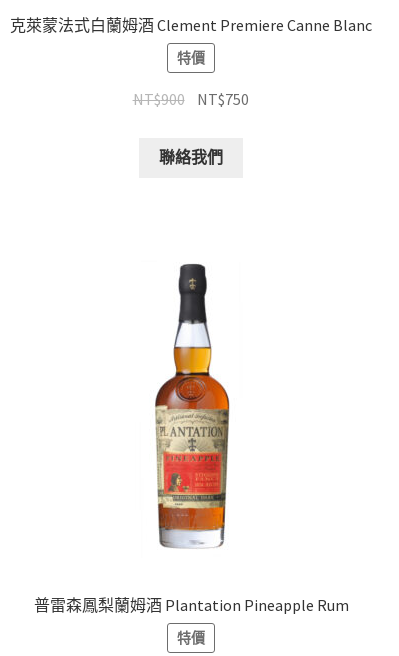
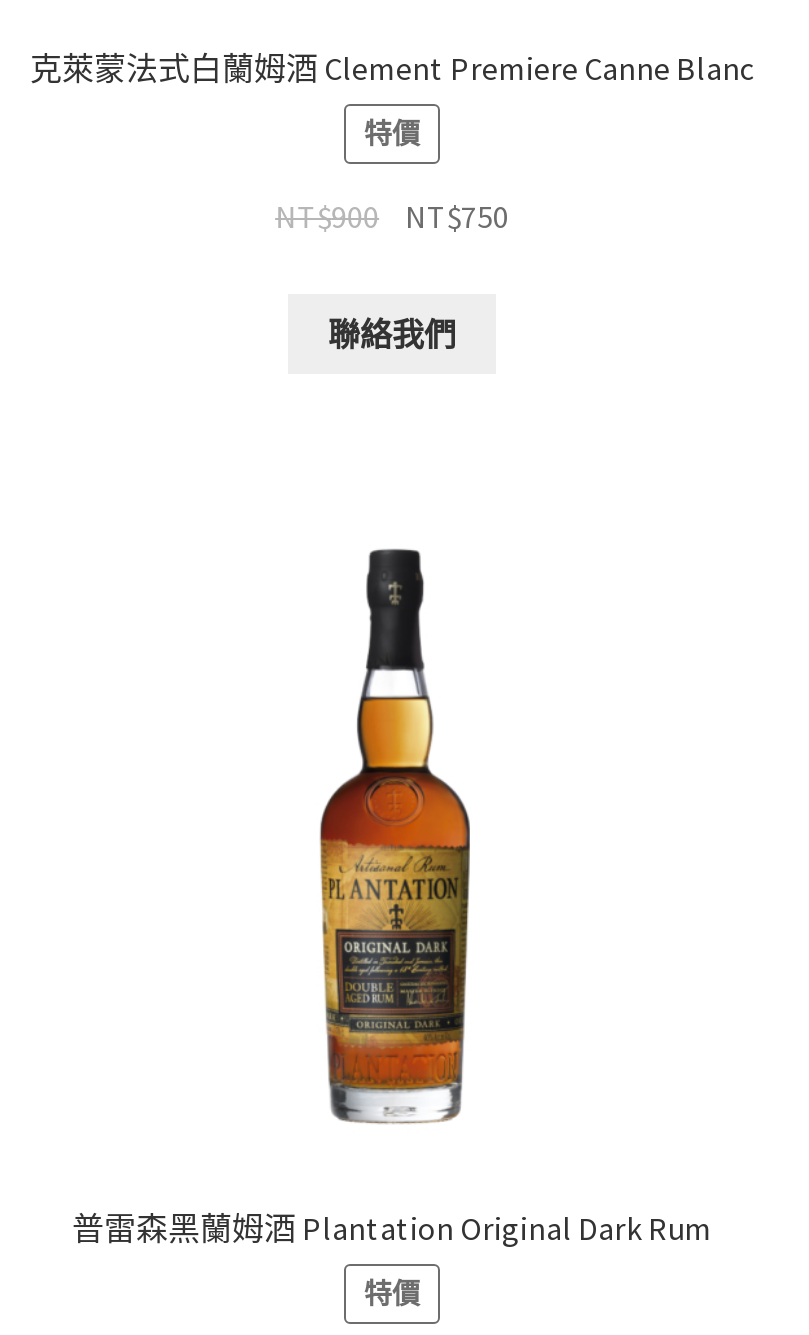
- [image]
+ [image]

- 普雷森鳳梨蘭姆酒 Plantation Pineapple Rum
+ 普雷森黑蘭姆酒 Plantation Original Dark Rum
